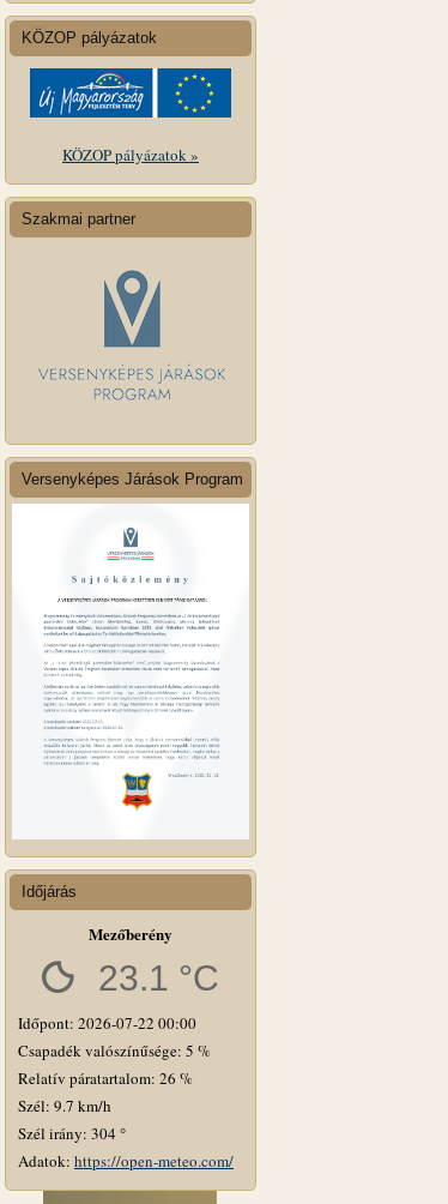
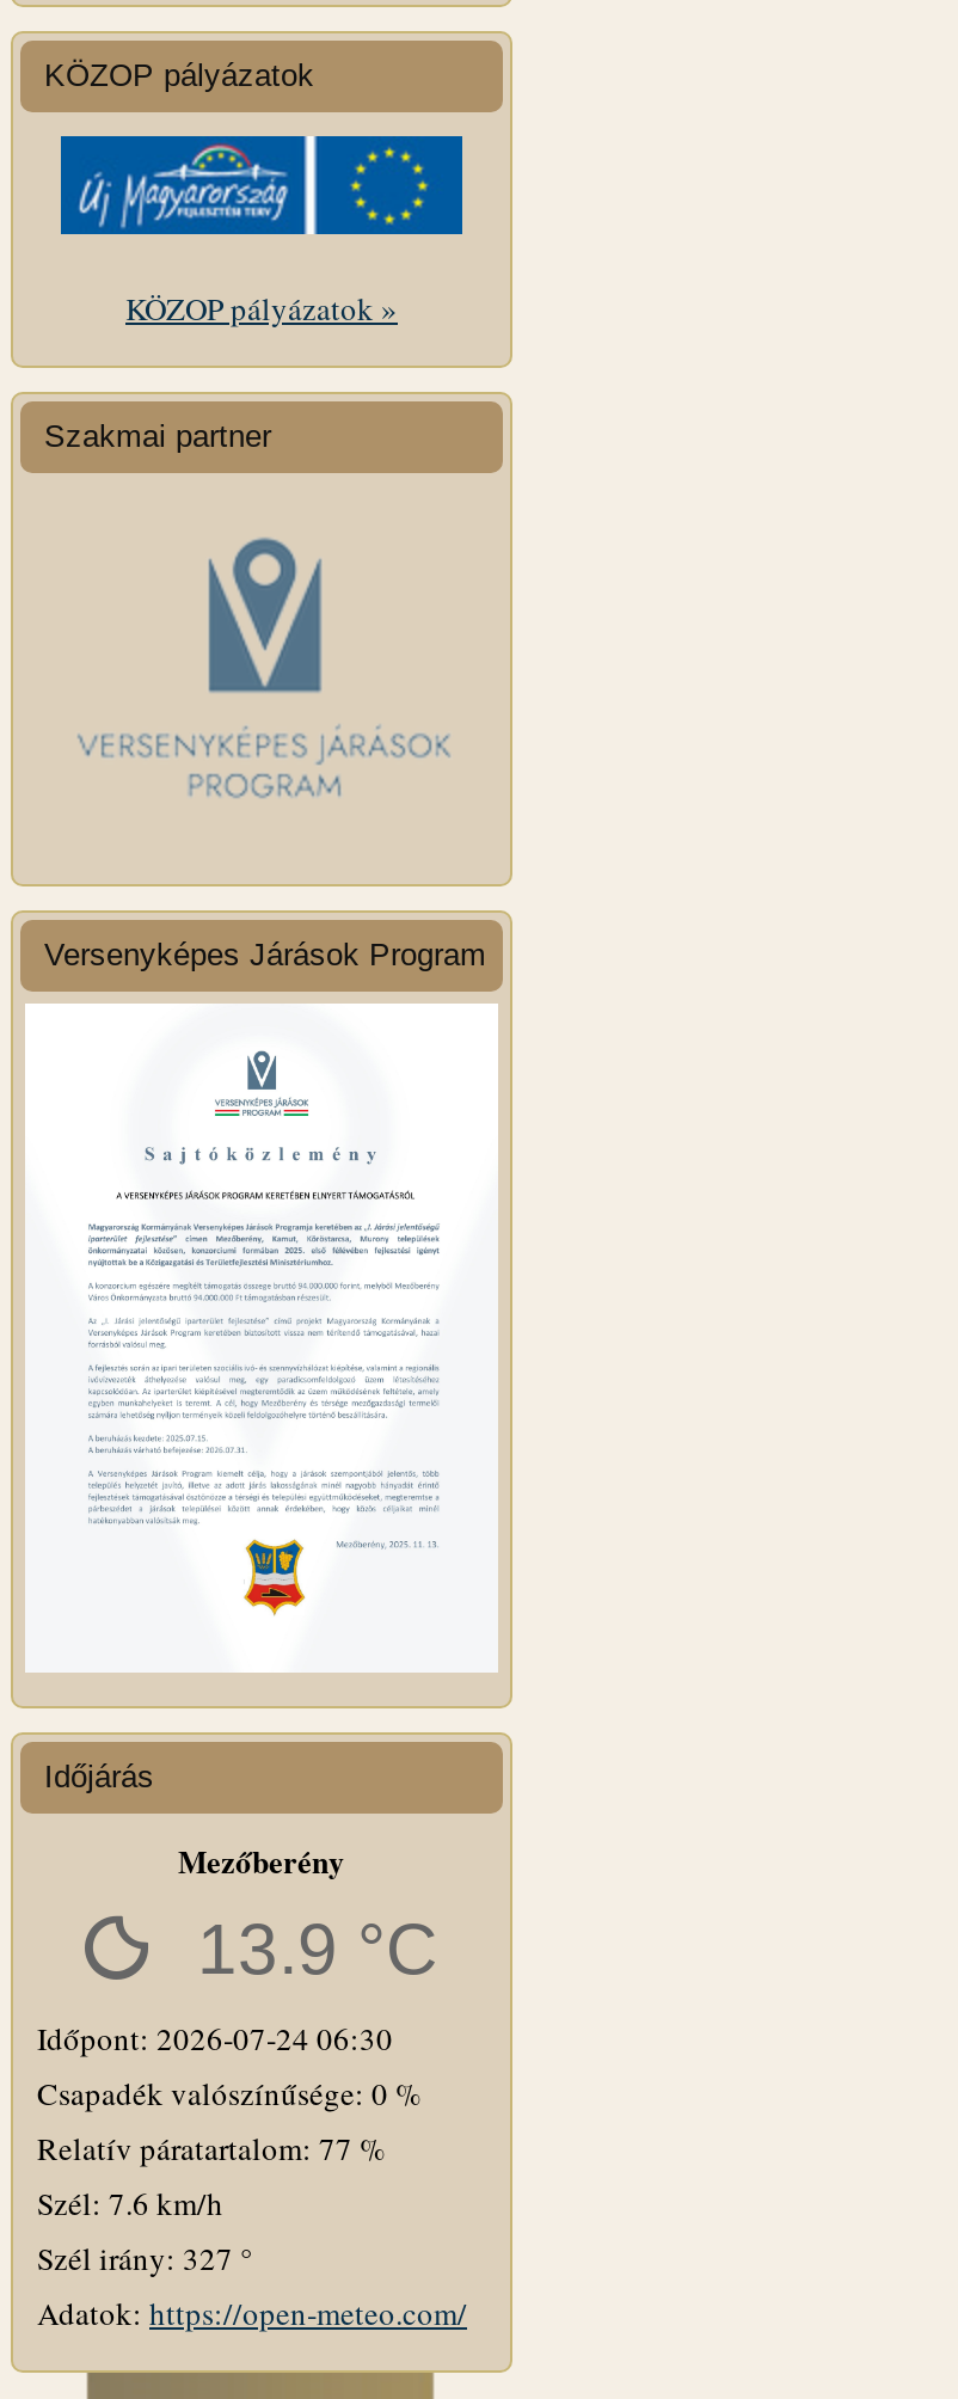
- 23.1 °C
+ 13.9 °C

- Időpont: 2026-07-22 00:00
+ Időpont: 2026-07-24 06:30

- Csapadék valószínűsége: 5 %
+ Csapadék valószínűsége: 0 %

- Relatív páratartalom: 26 %
+ Relatív páratartalom: 77 %

- Szél: 9.7 km/h
+ Szél: 7.6 km/h

- Szél irány: 304 °
+ Szél irány: 327 °
